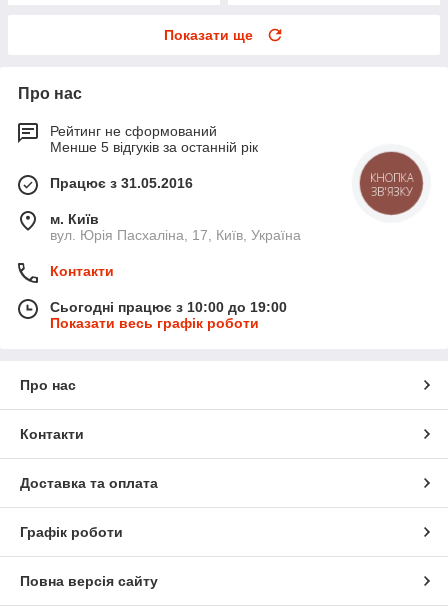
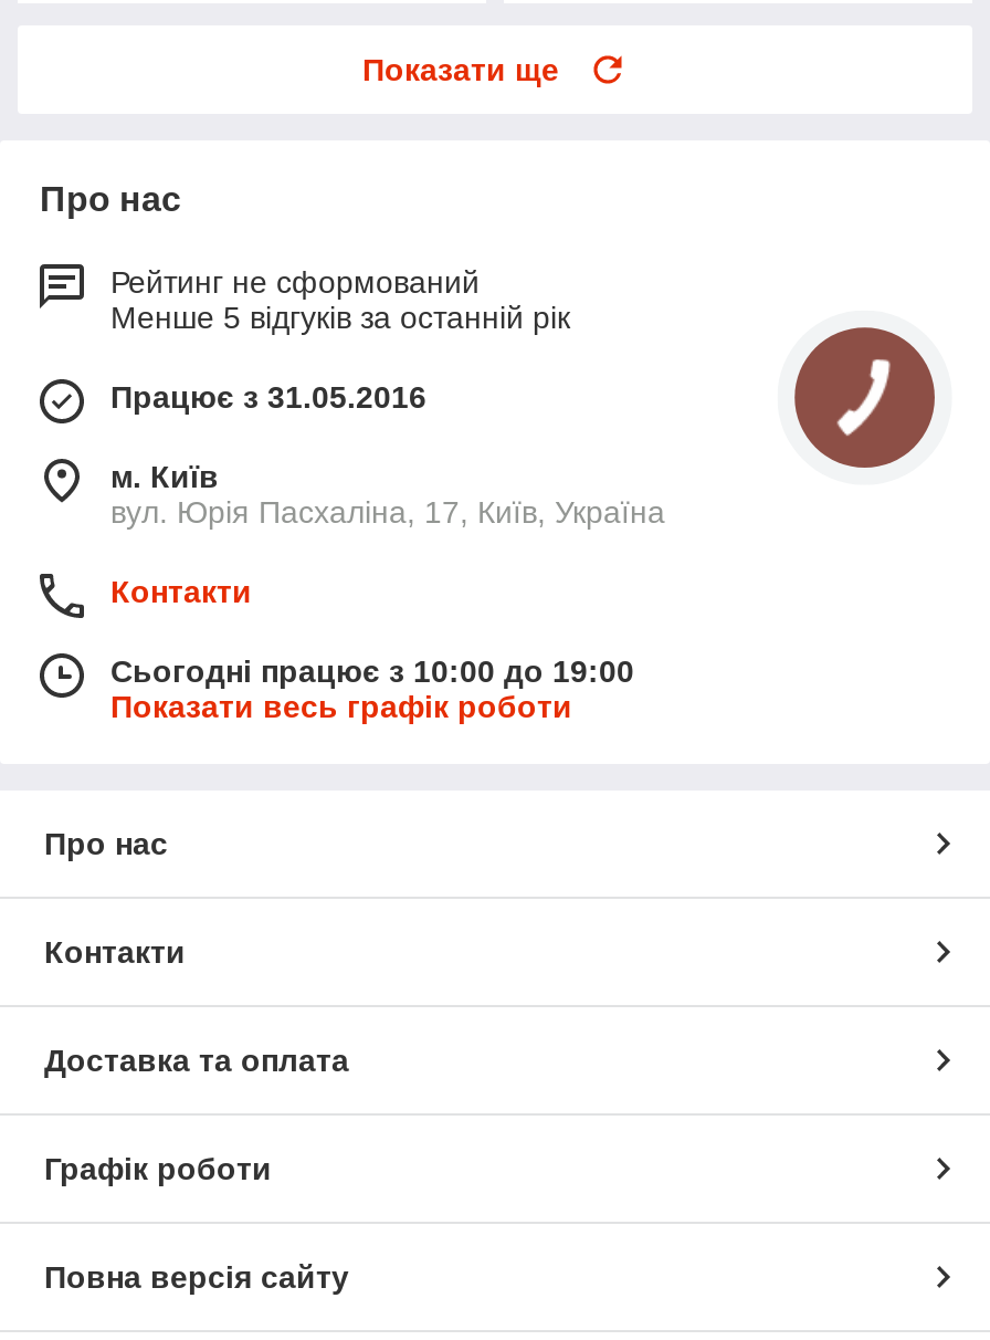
- КНОПКА
- ЗВ'ЯЗКУ
